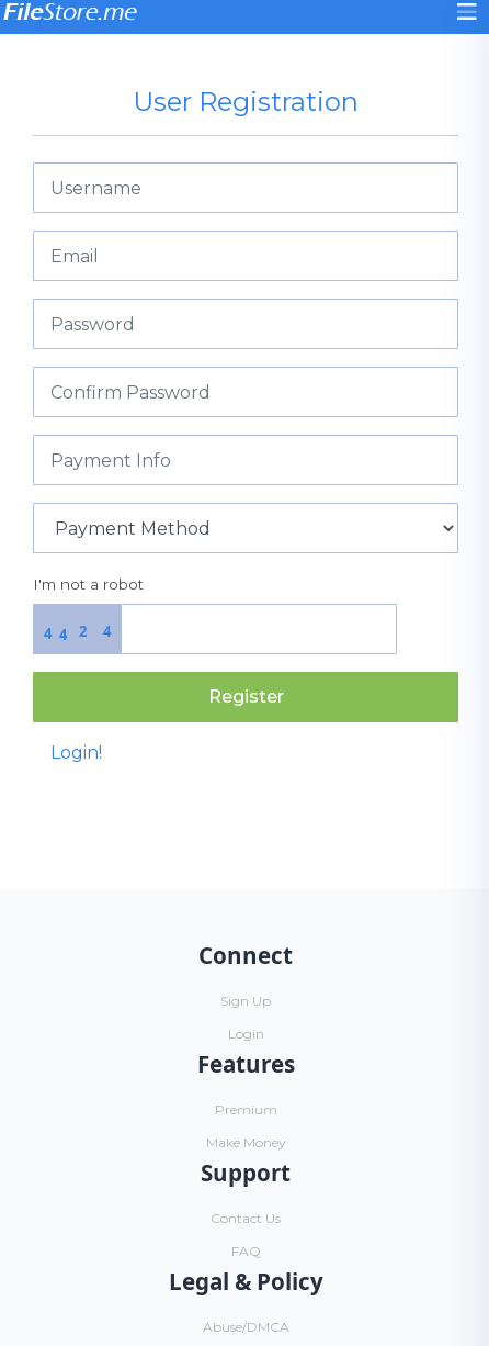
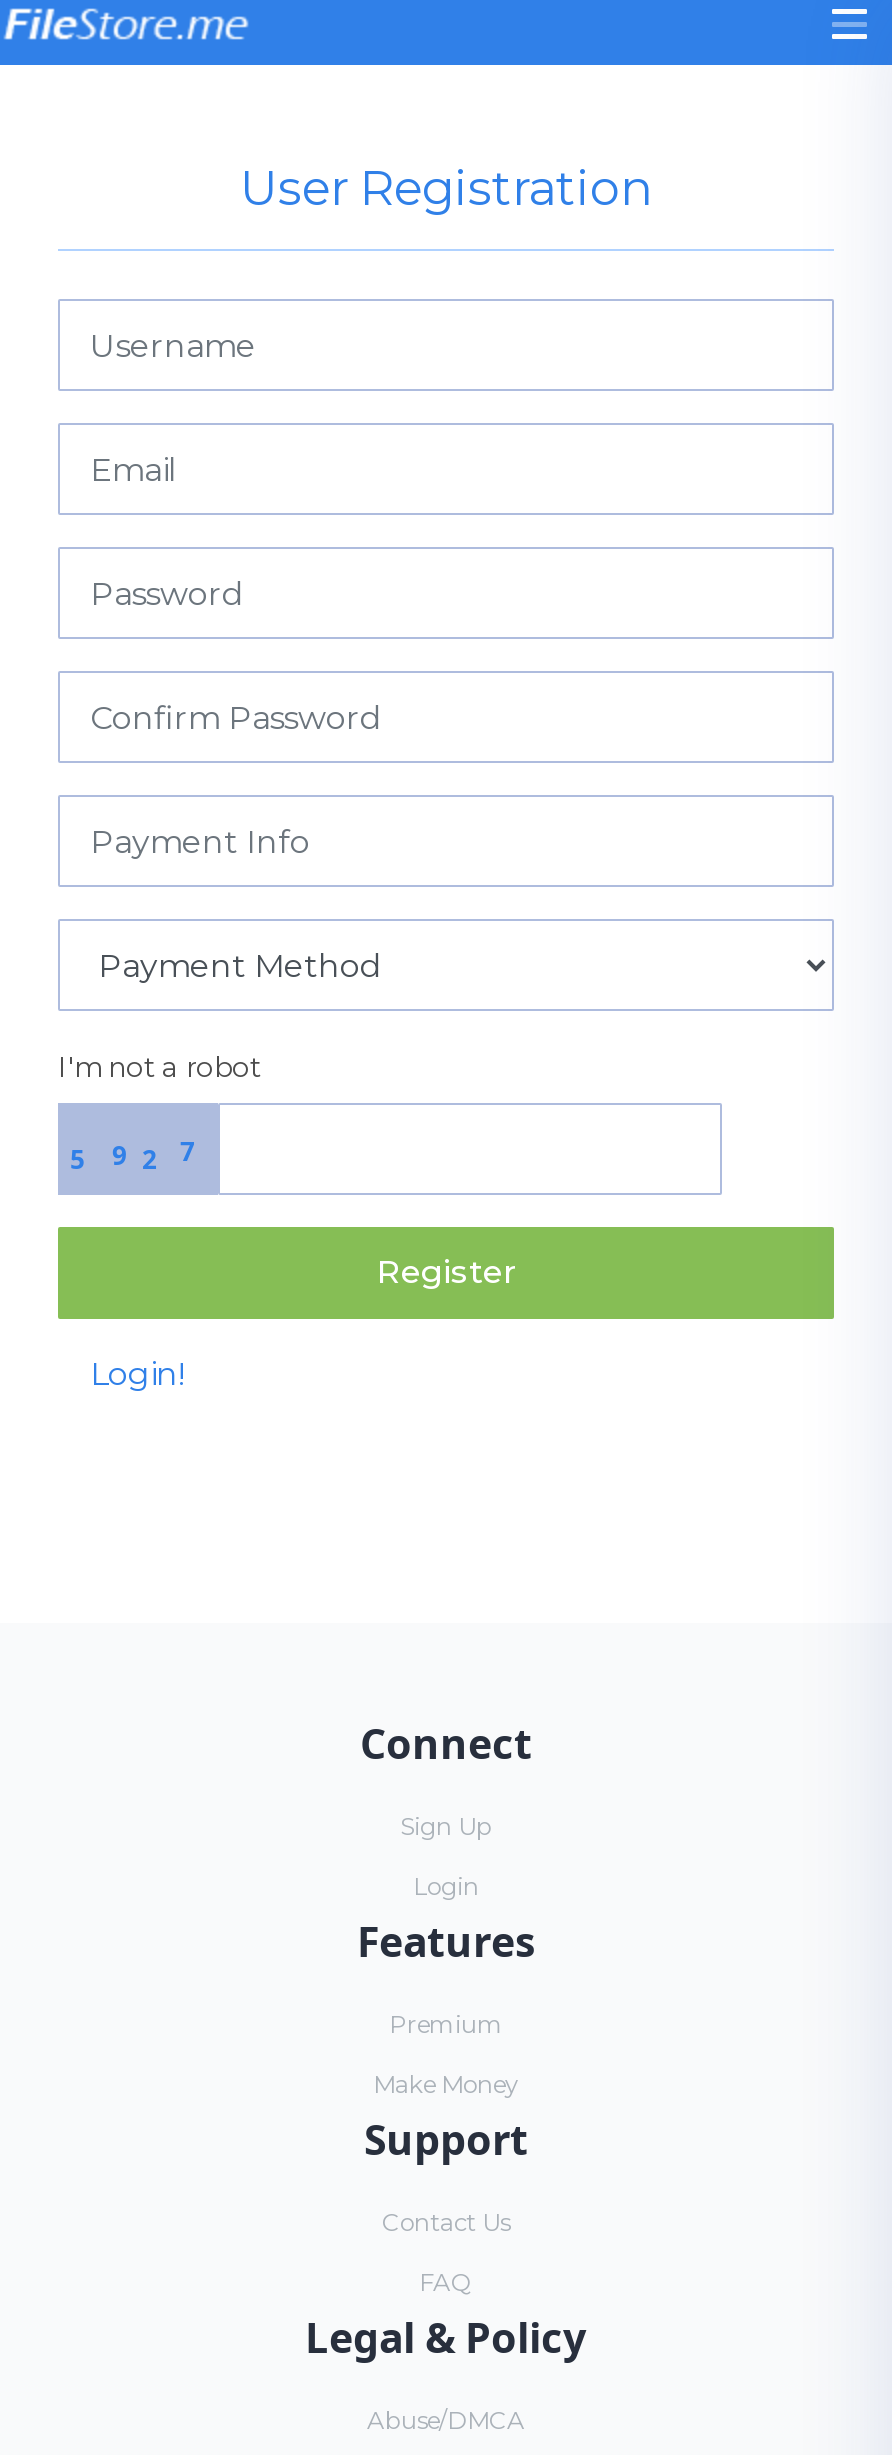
- 4
+ 9

- 4
+ 7

- 4
+ 5
